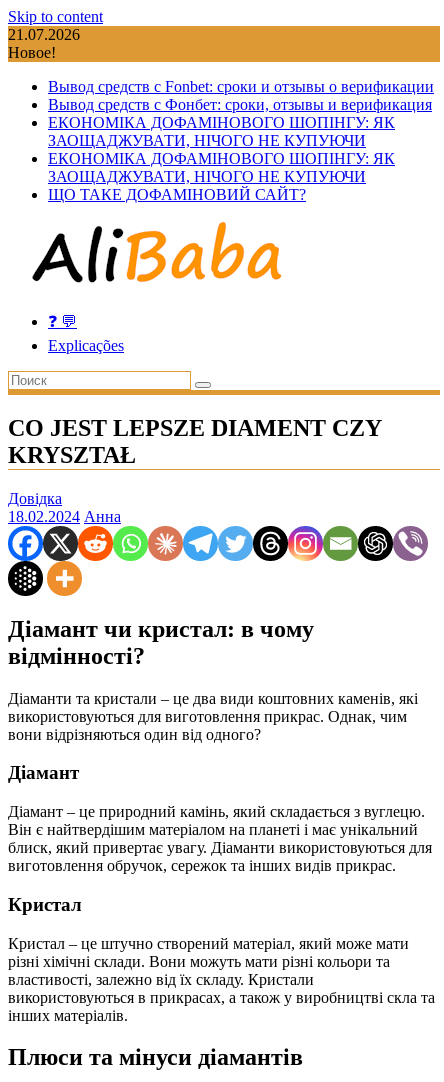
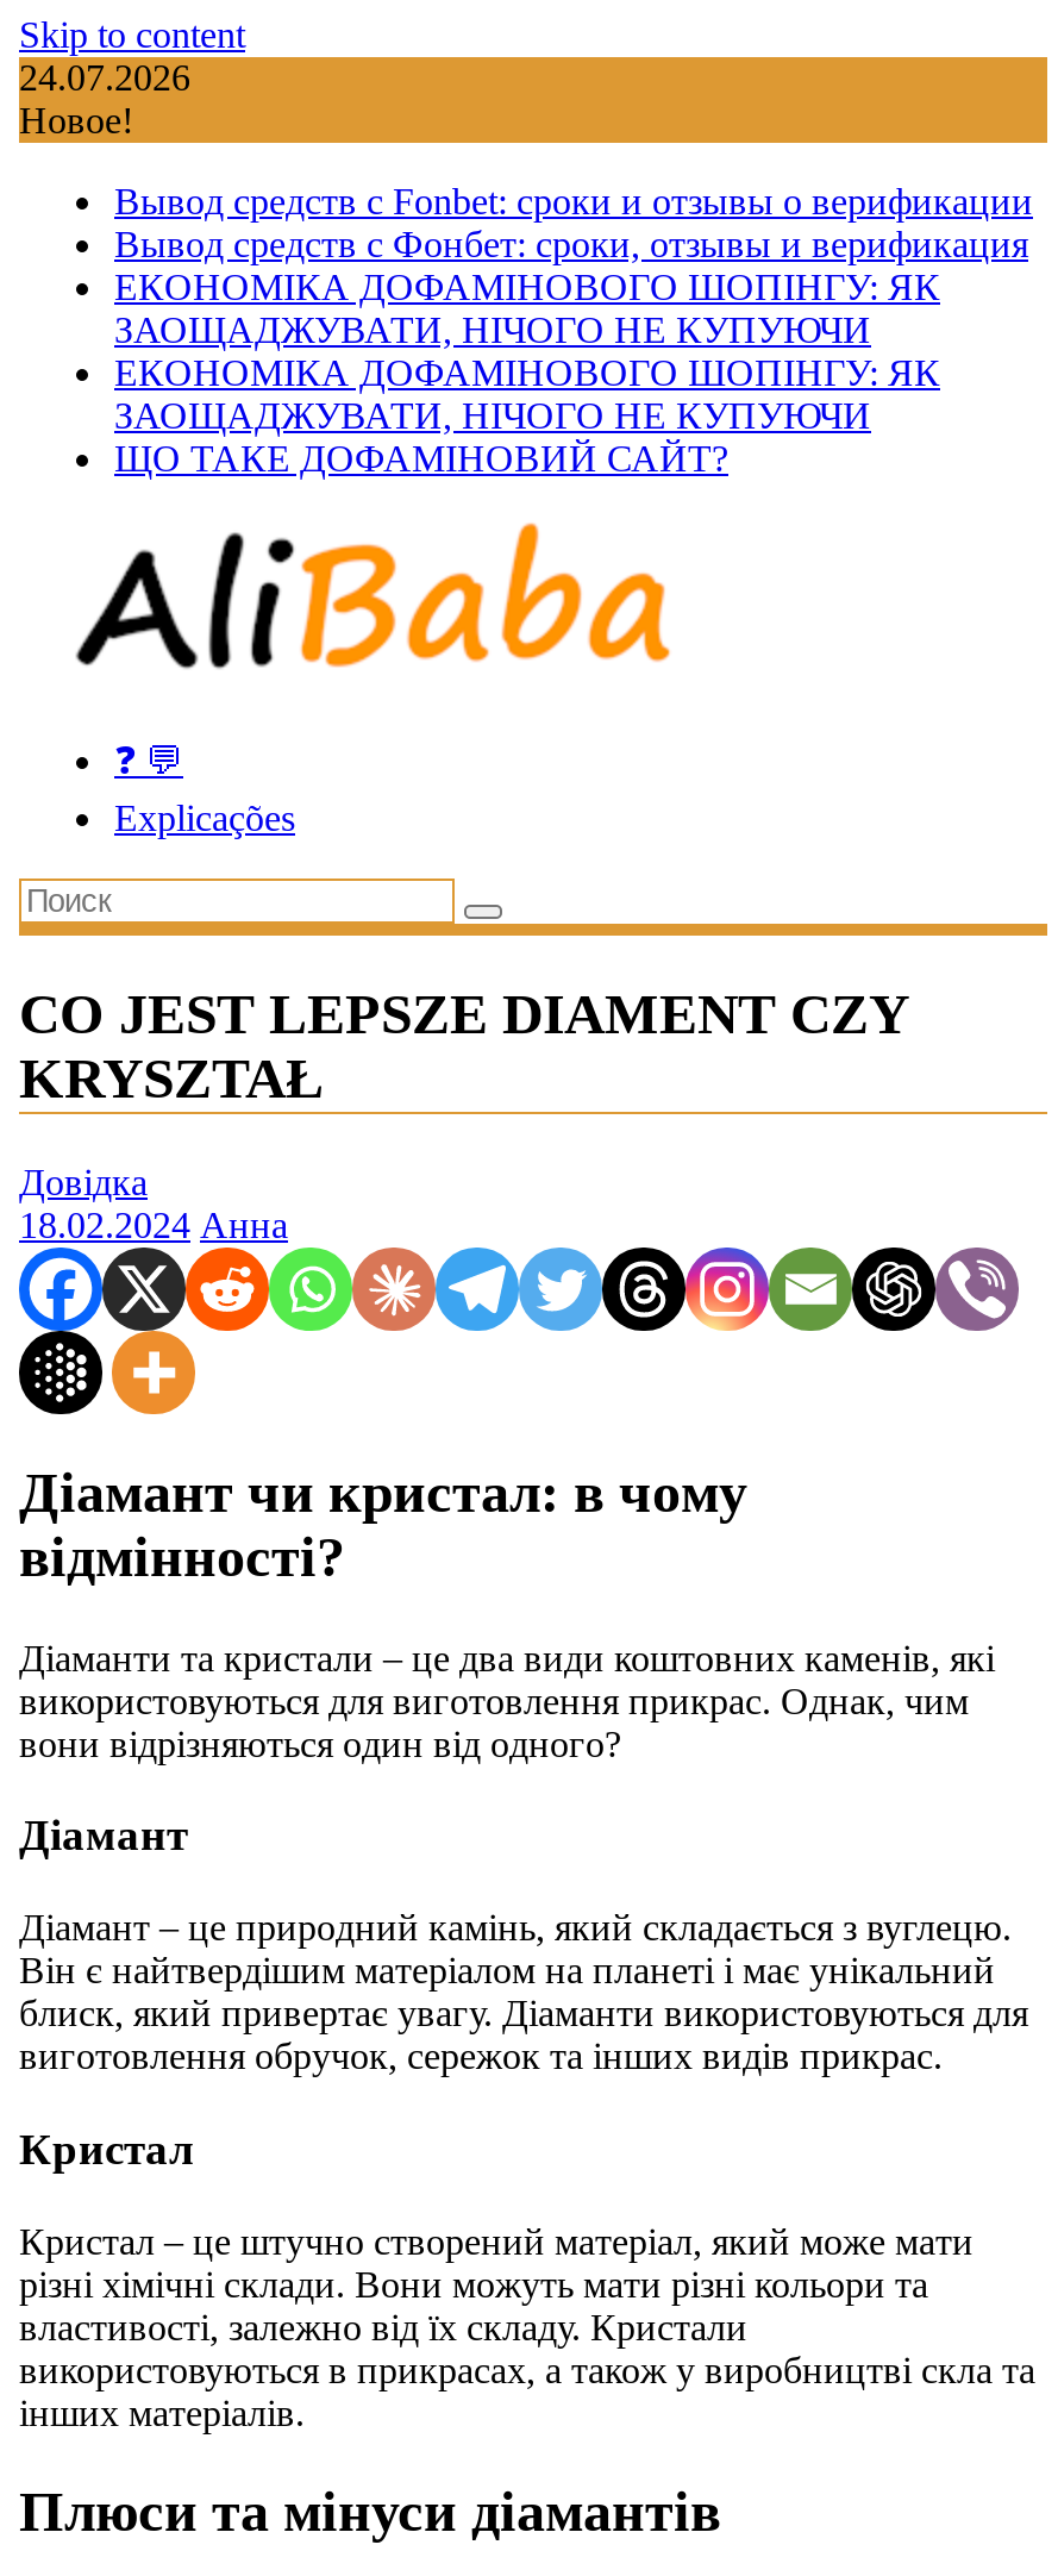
- 21.07.2026
+ 24.07.2026
